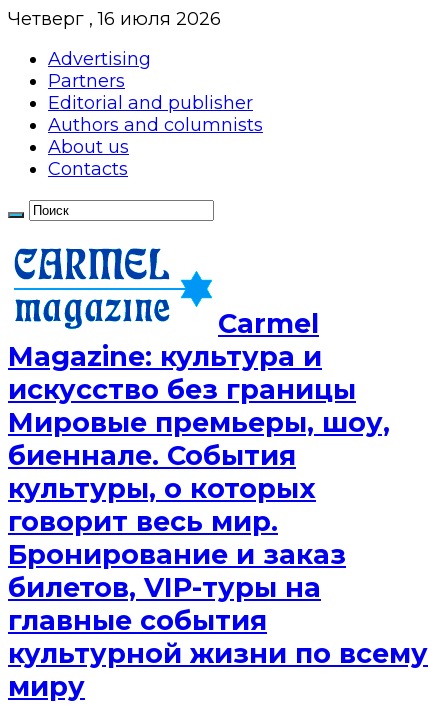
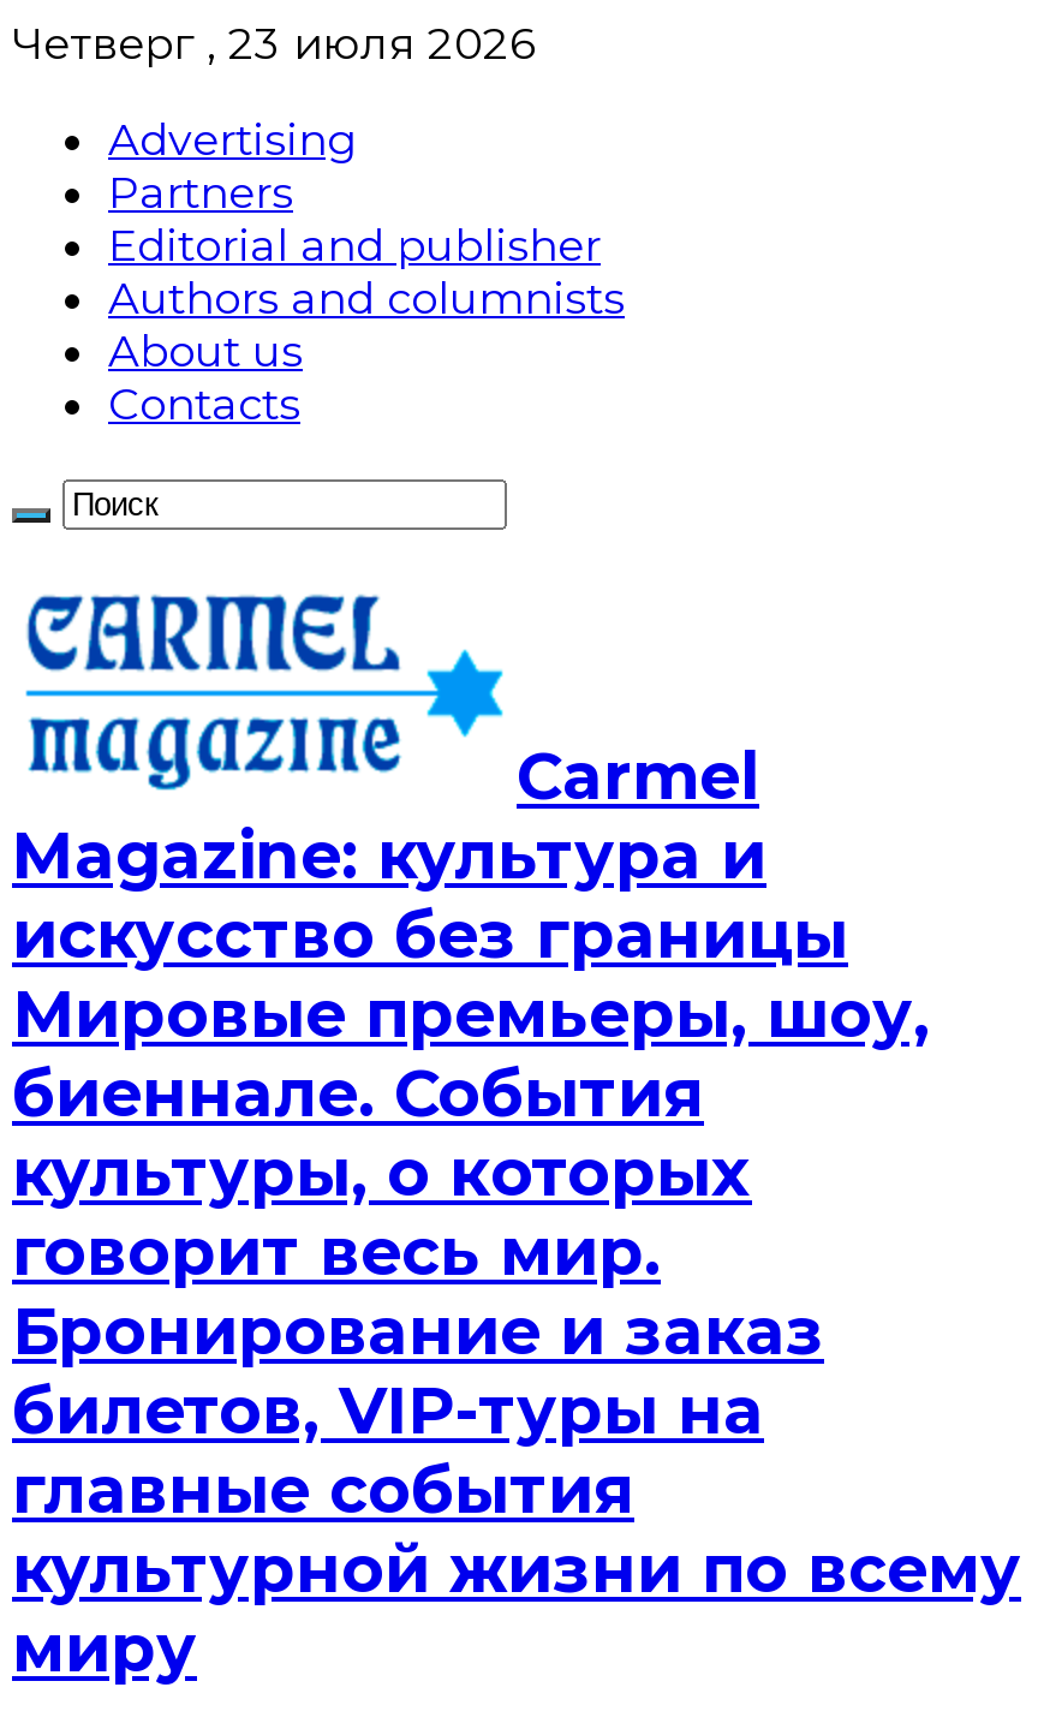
- Четверг , 16 июля 2026
+ Четверг , 23 июля 2026
